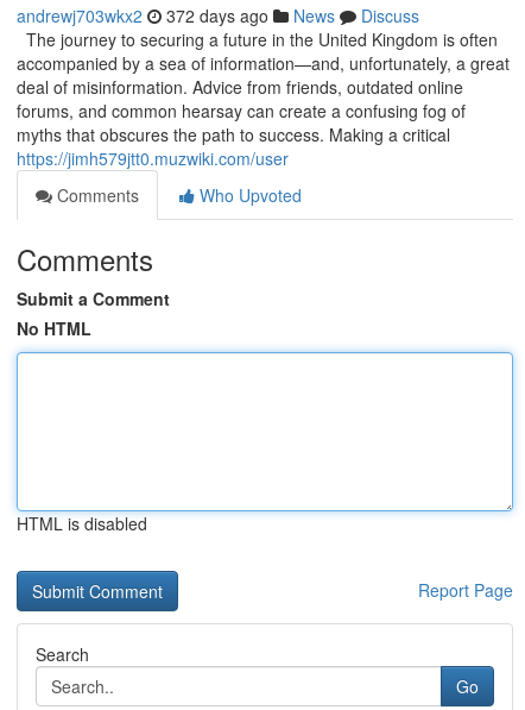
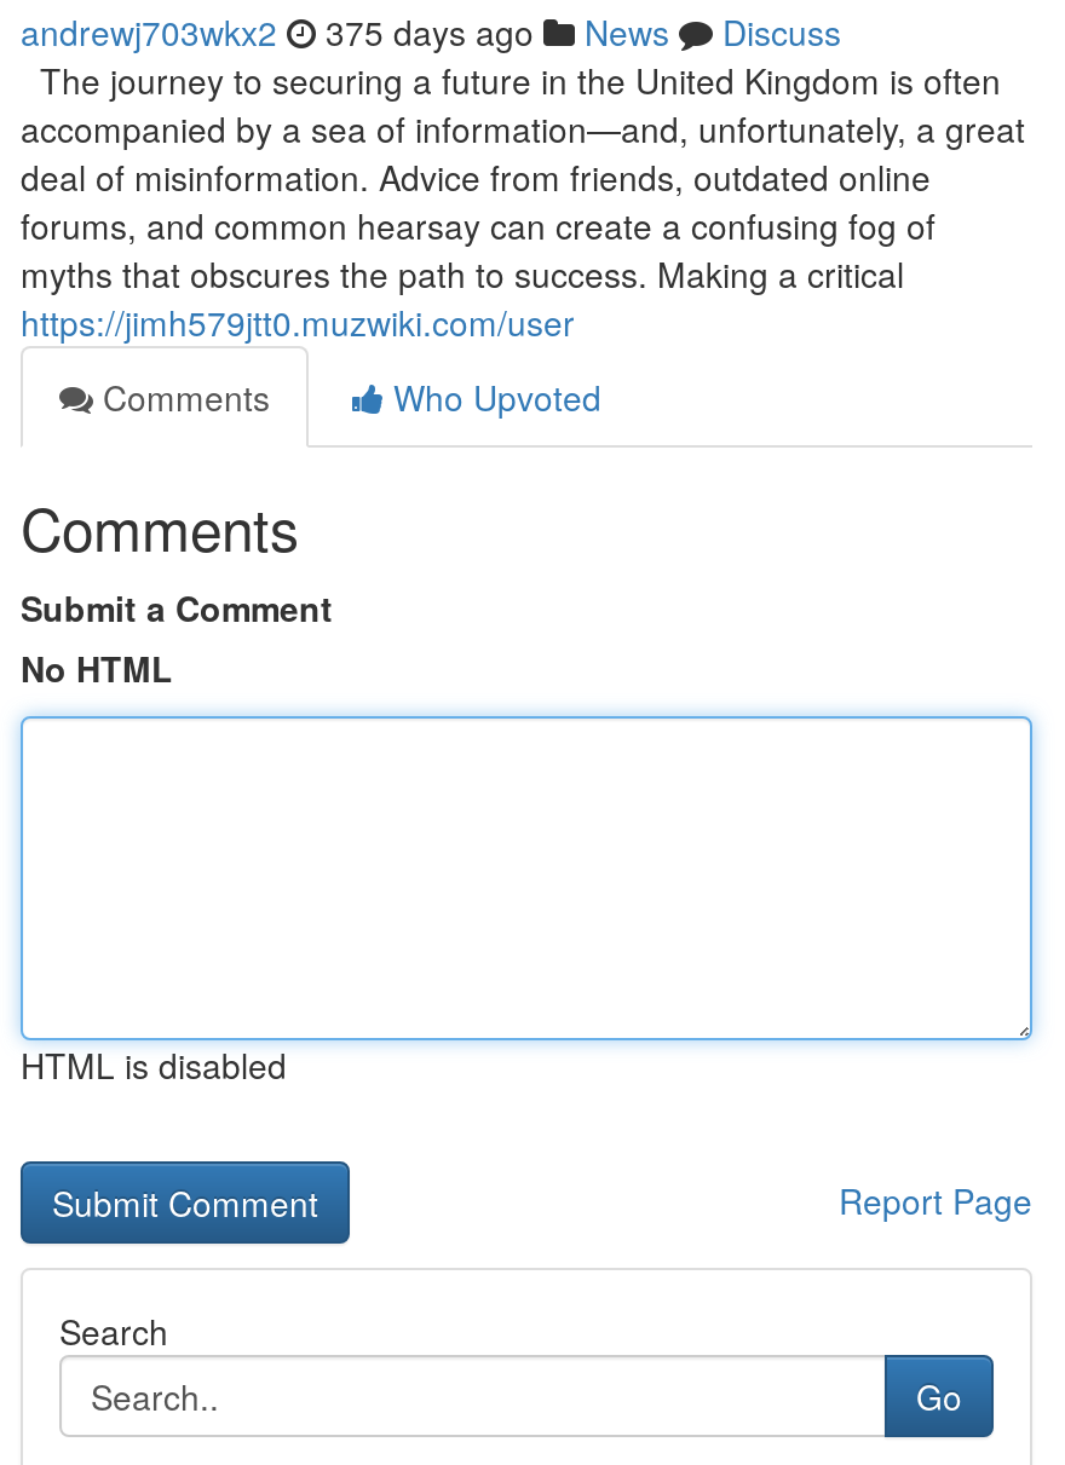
- andrewj703wkx2 372 days ago News Discuss
+ andrewj703wkx2 375 days ago News Discuss
